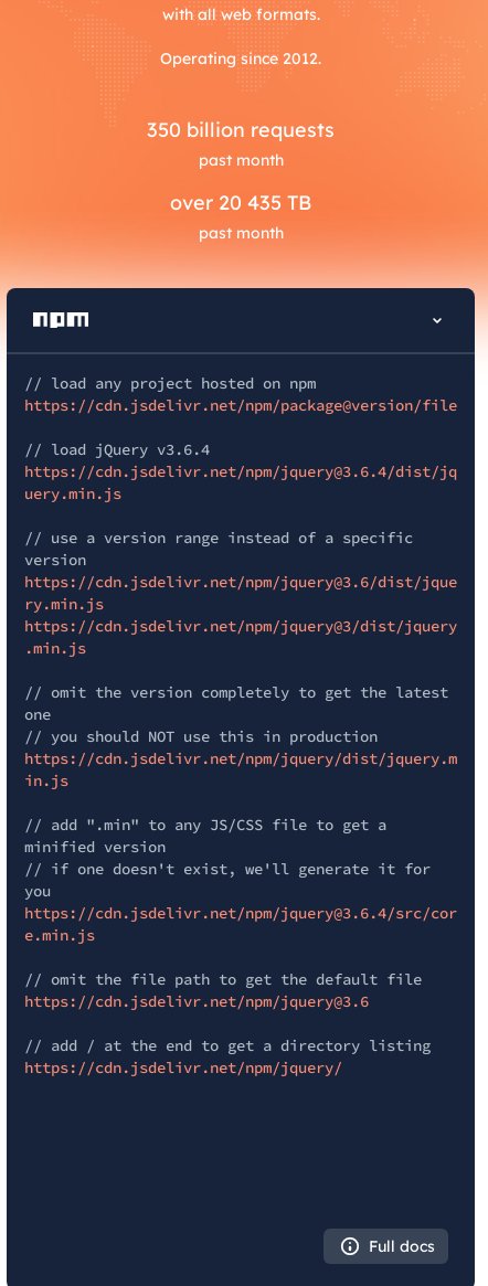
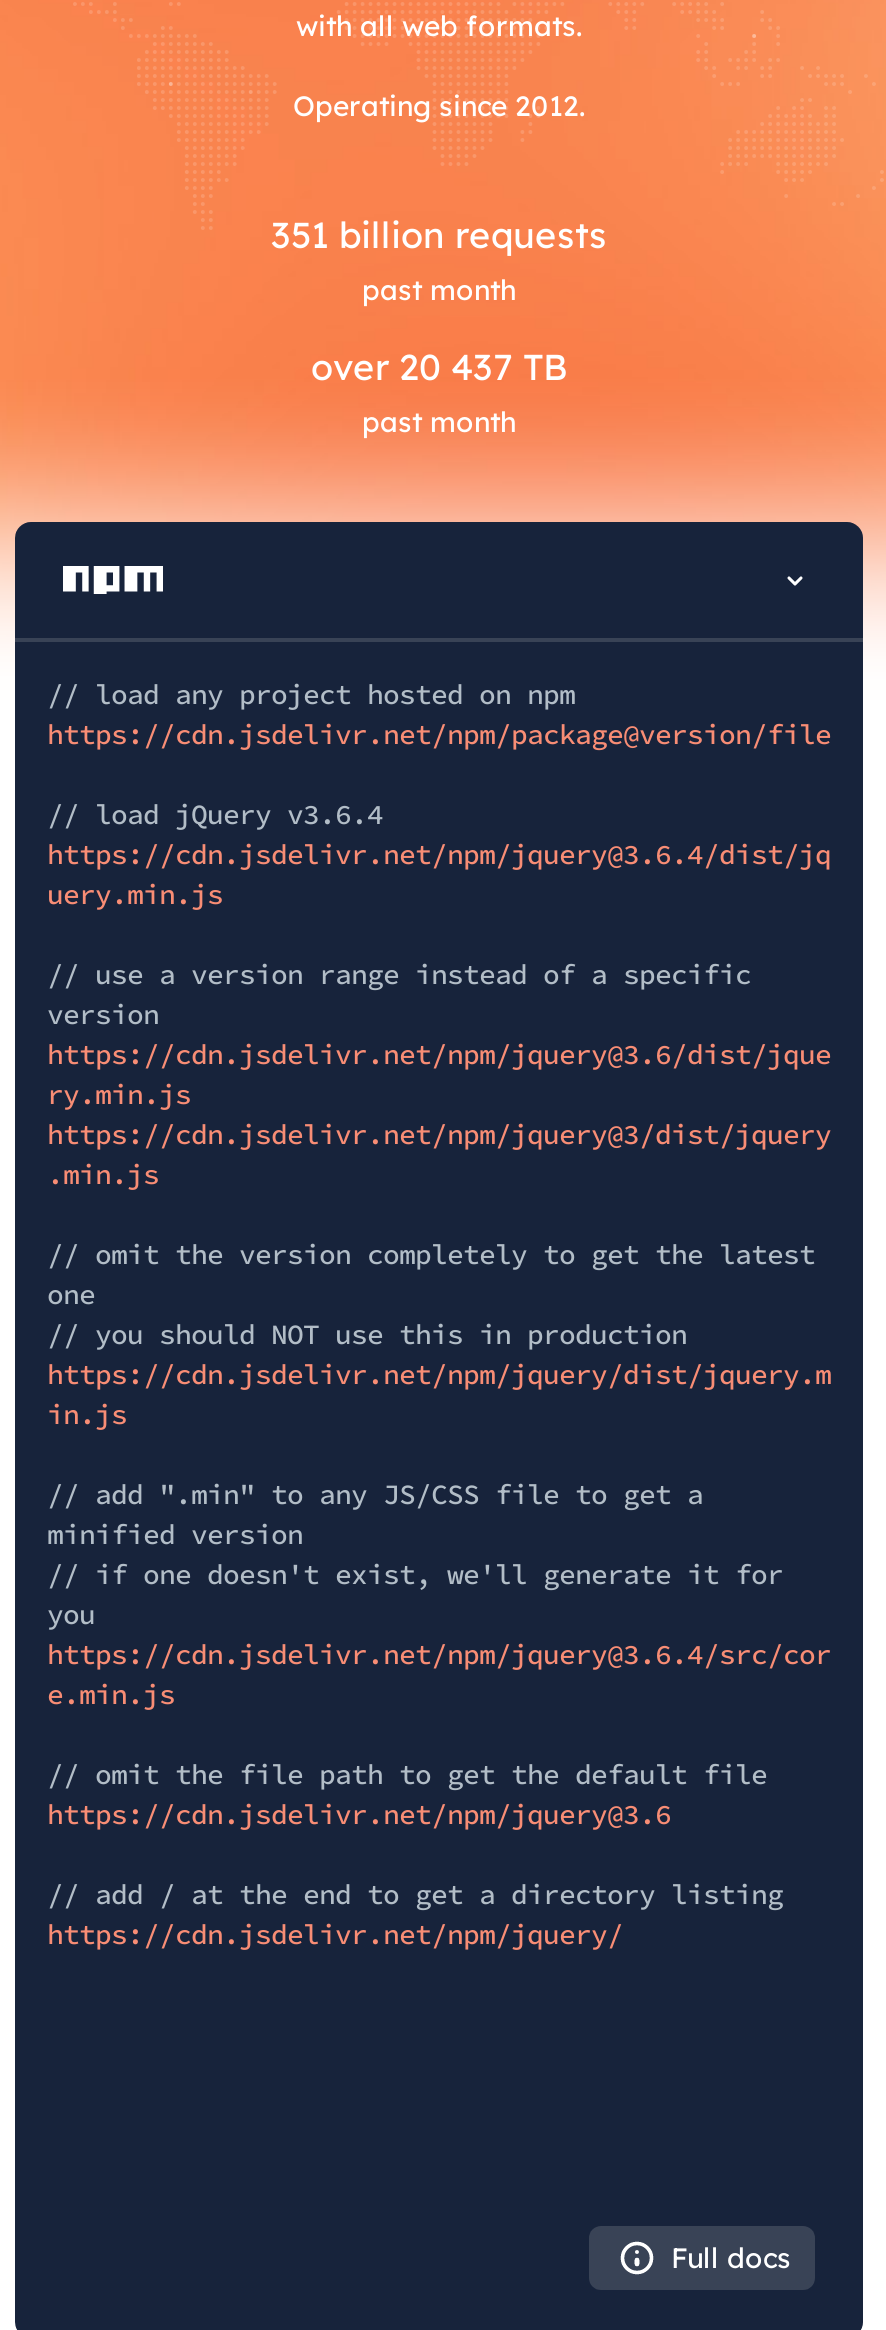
- 350 billion requests
+ 351 billion requests

- over 20 435 TB
+ over 20 437 TB
